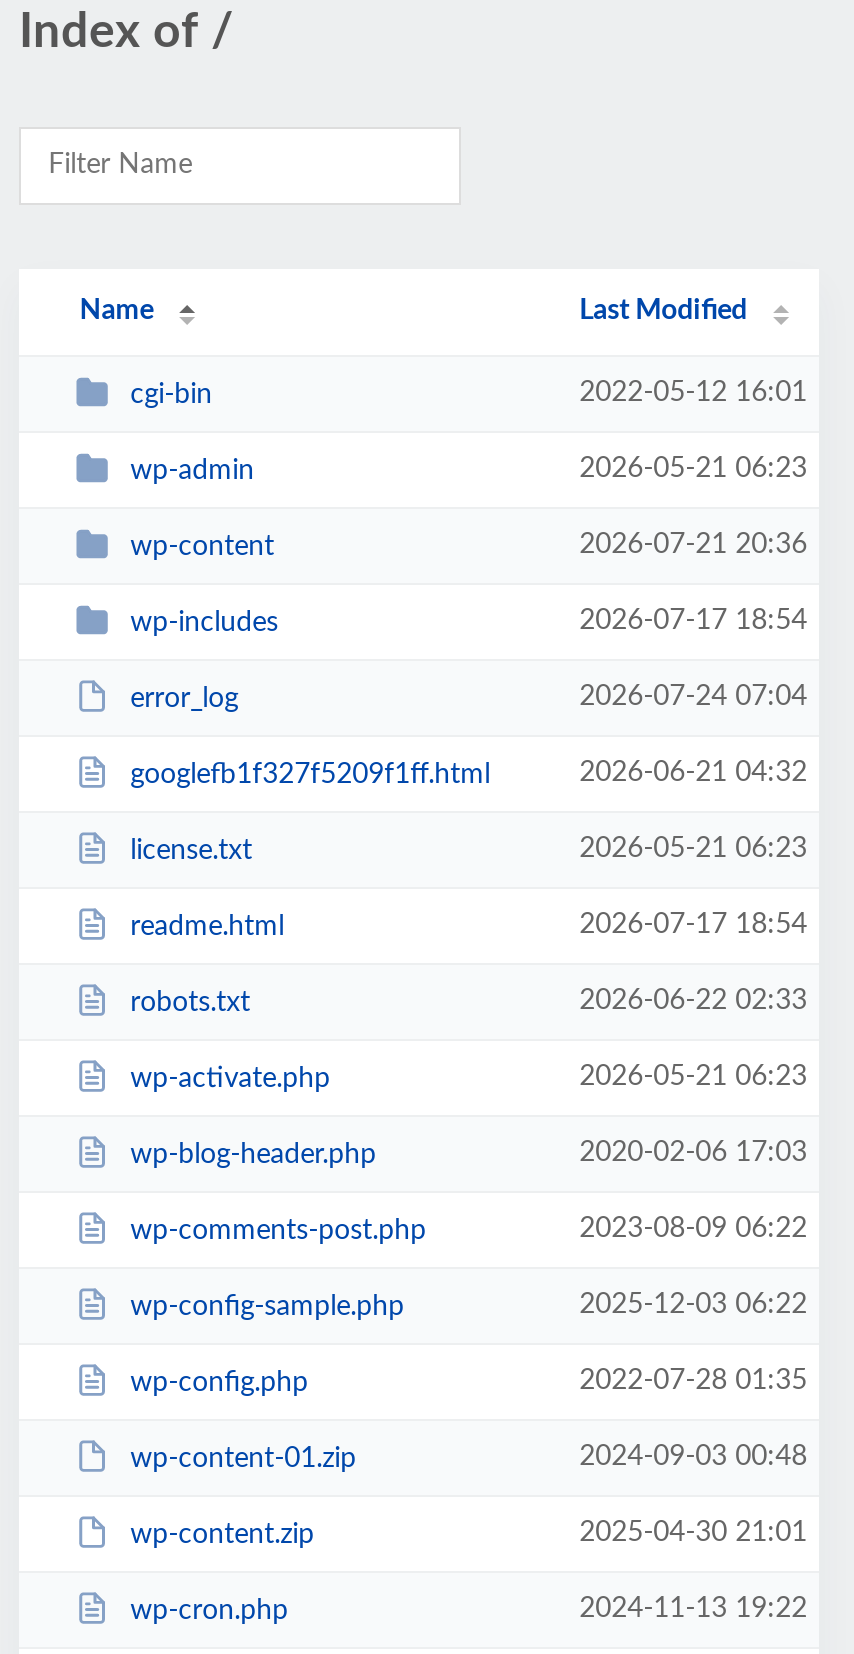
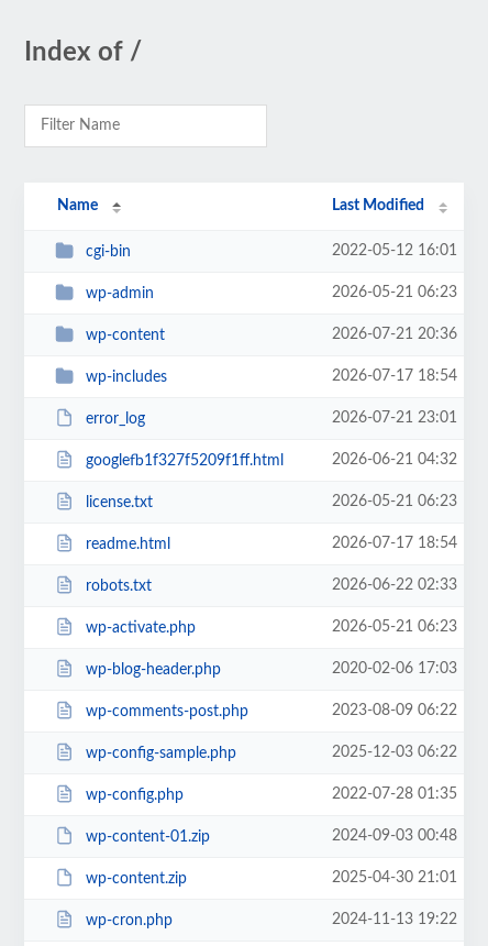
- 2026-07-24 07:04
+ 2026-07-21 23:01
